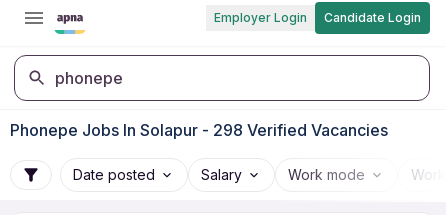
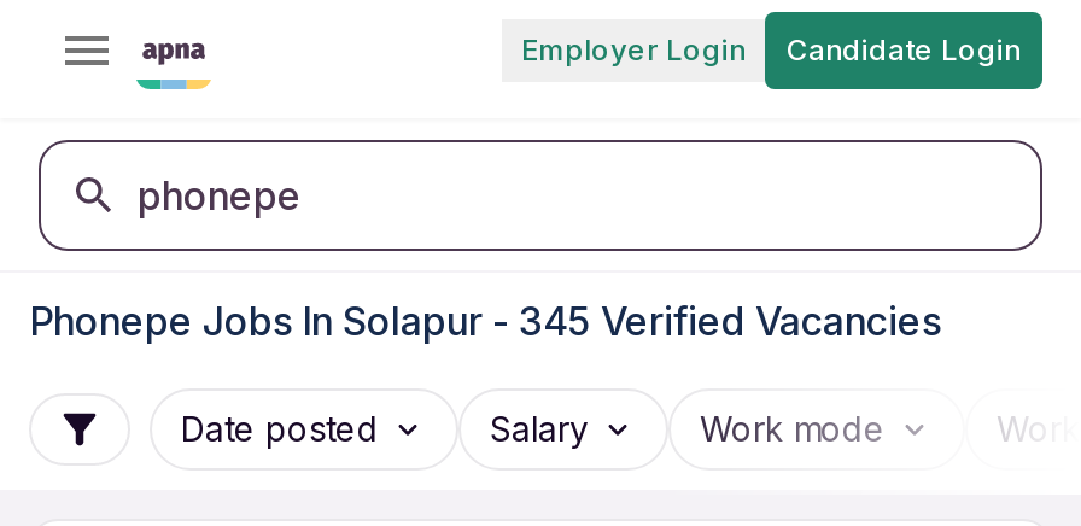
- Phonepe Jobs In Solapur - 298 Verified Vacancies
+ Phonepe Jobs In Solapur - 345 Verified Vacancies
